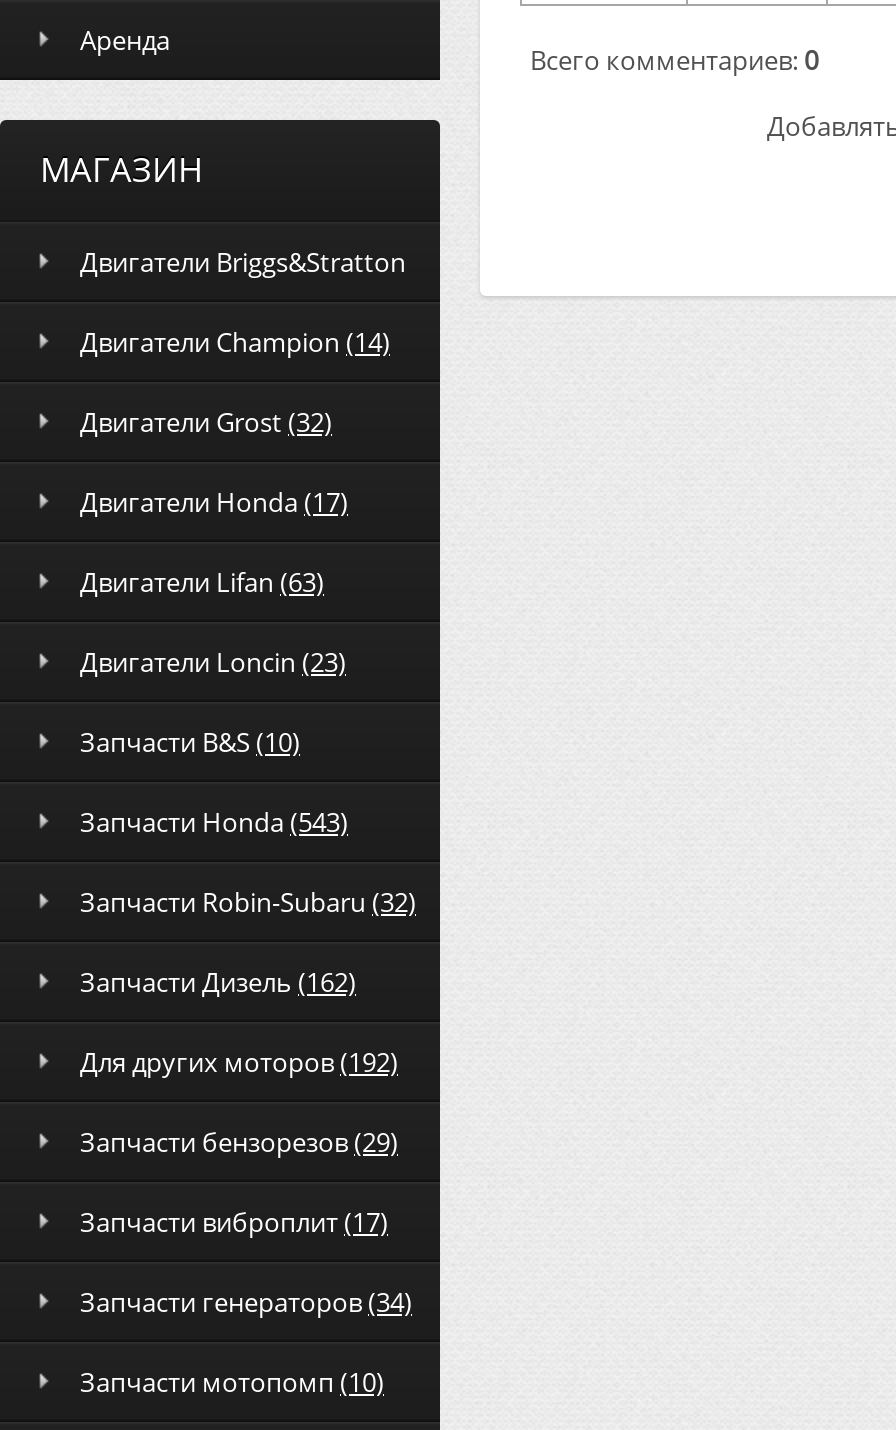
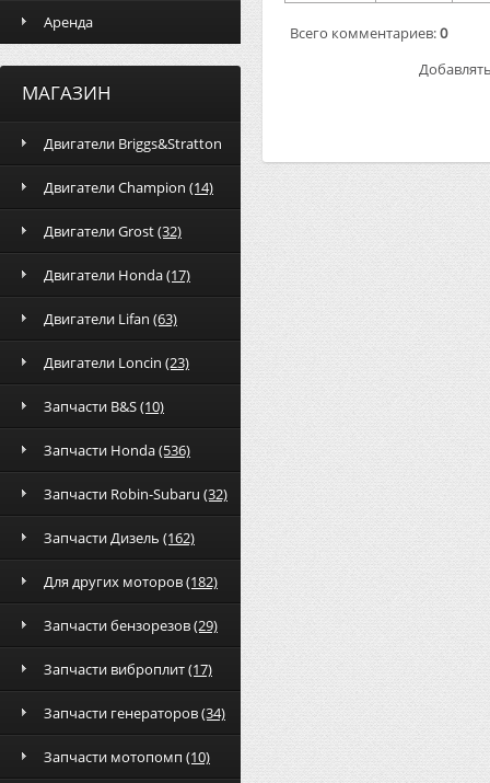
- Запчасти Honda (543)
+ Запчасти Honda (536)

- Для других моторов (192)
+ Для других моторов (182)
